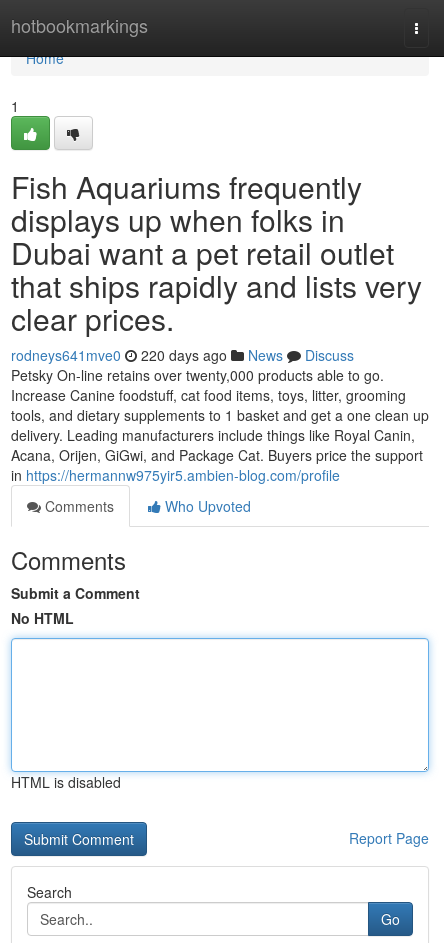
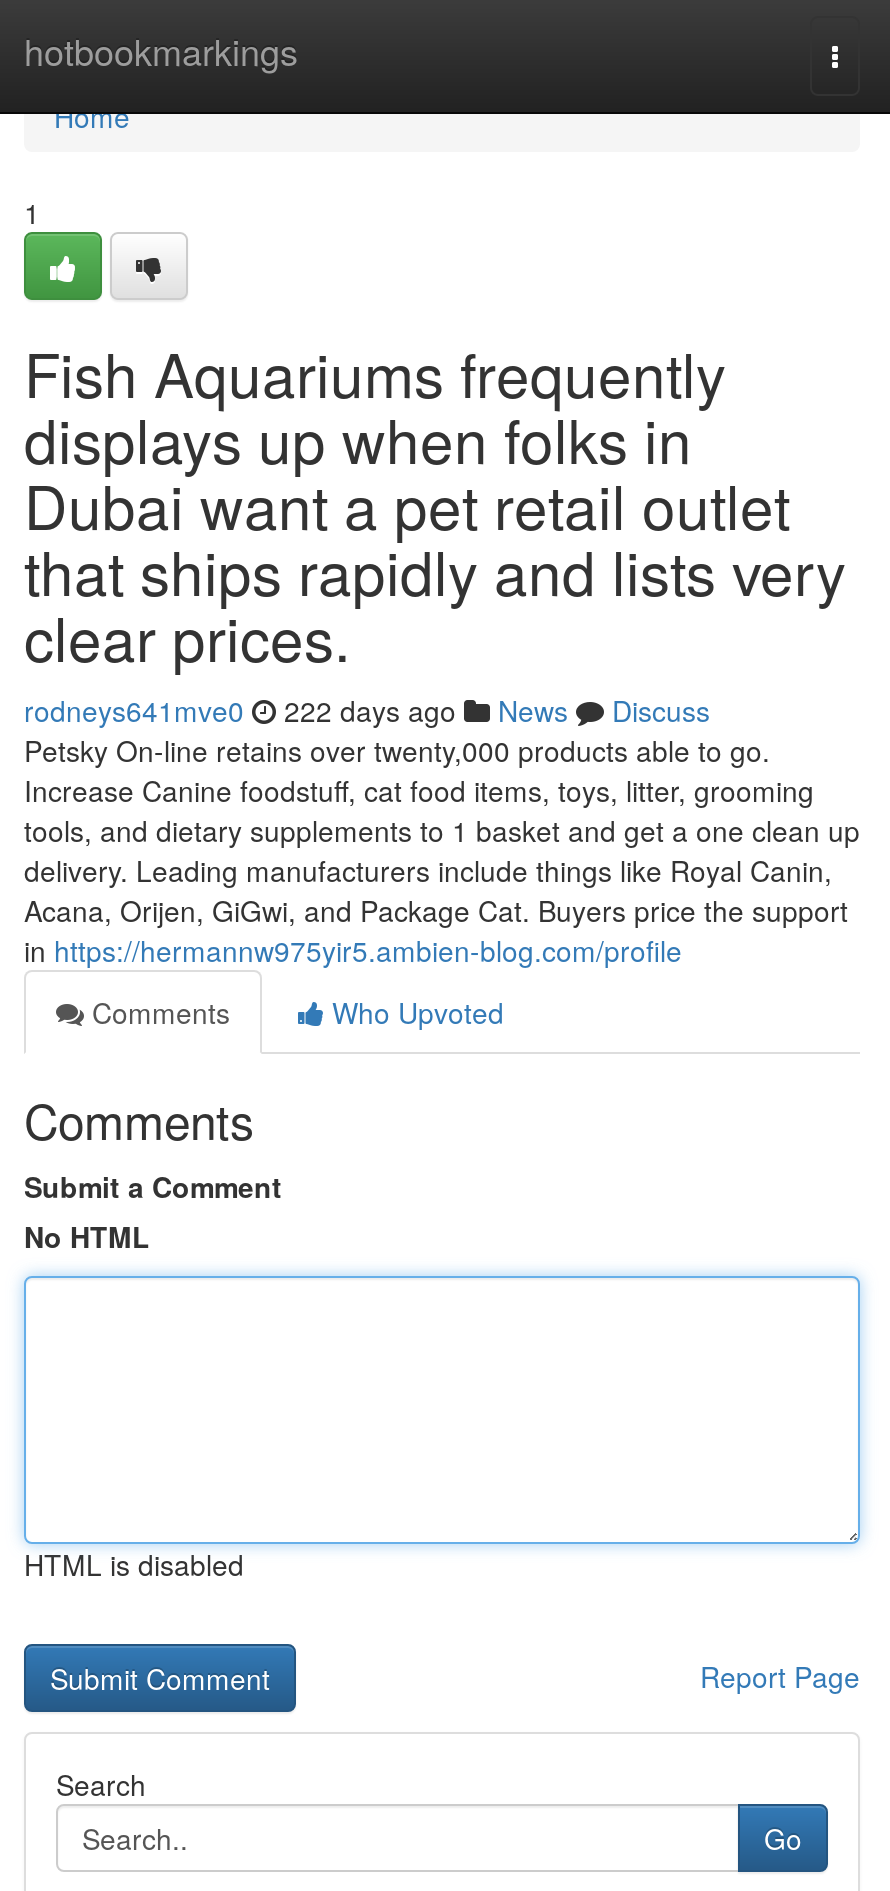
- rodneys641mve0 220 days ago News Discuss
+ rodneys641mve0 222 days ago News Discuss
